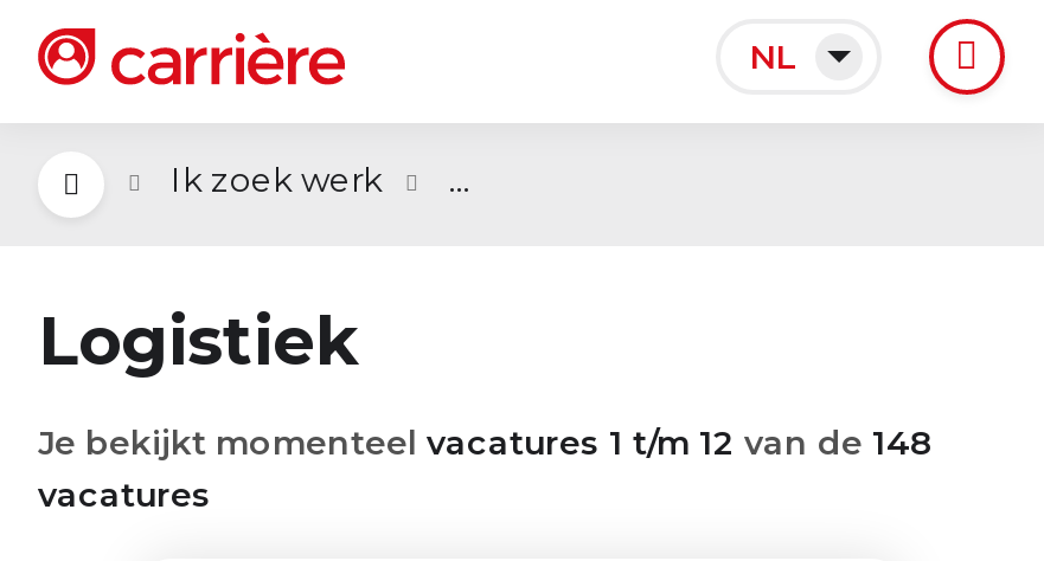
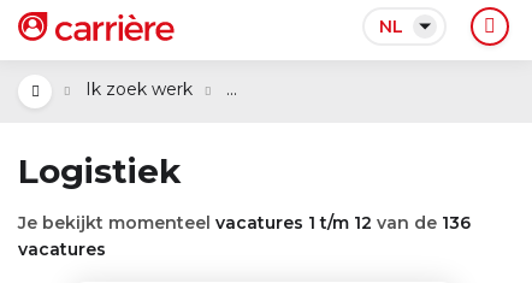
- Je bekijkt momenteel vacatures 1 t/m 12 van de 148
+ Je bekijkt momenteel vacatures 1 t/m 12 van de 136
